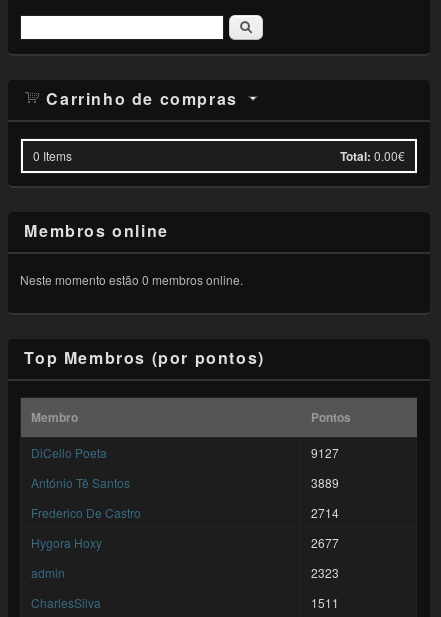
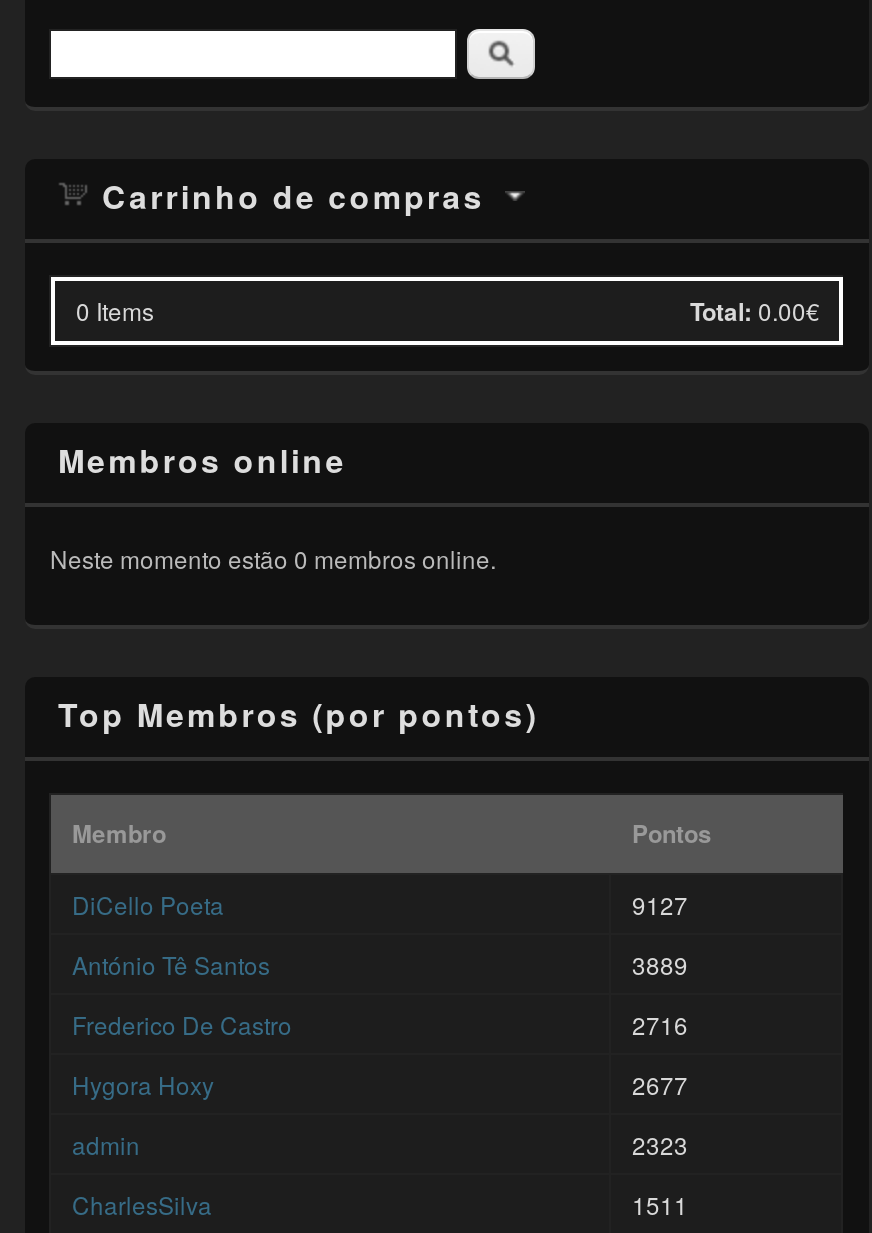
- 2714
+ 2716
